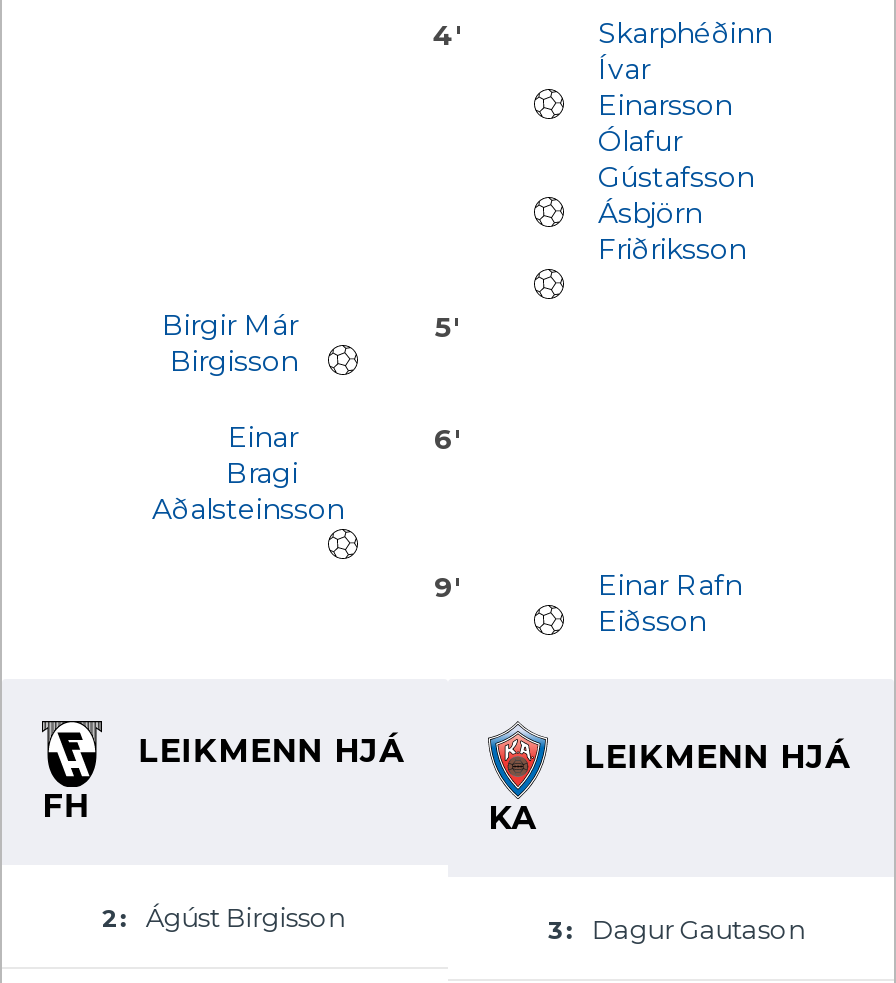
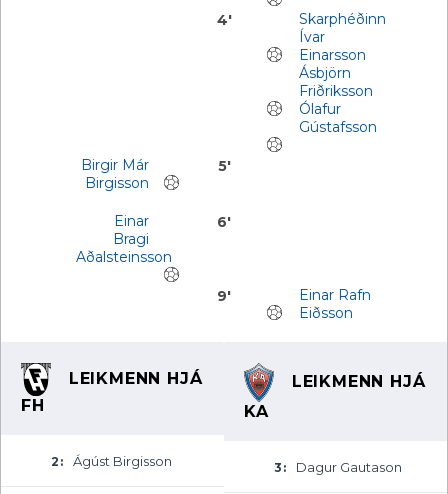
moved down: Ólafur | Gústafsson

moved up: Ásbjörn | Friðriksson
